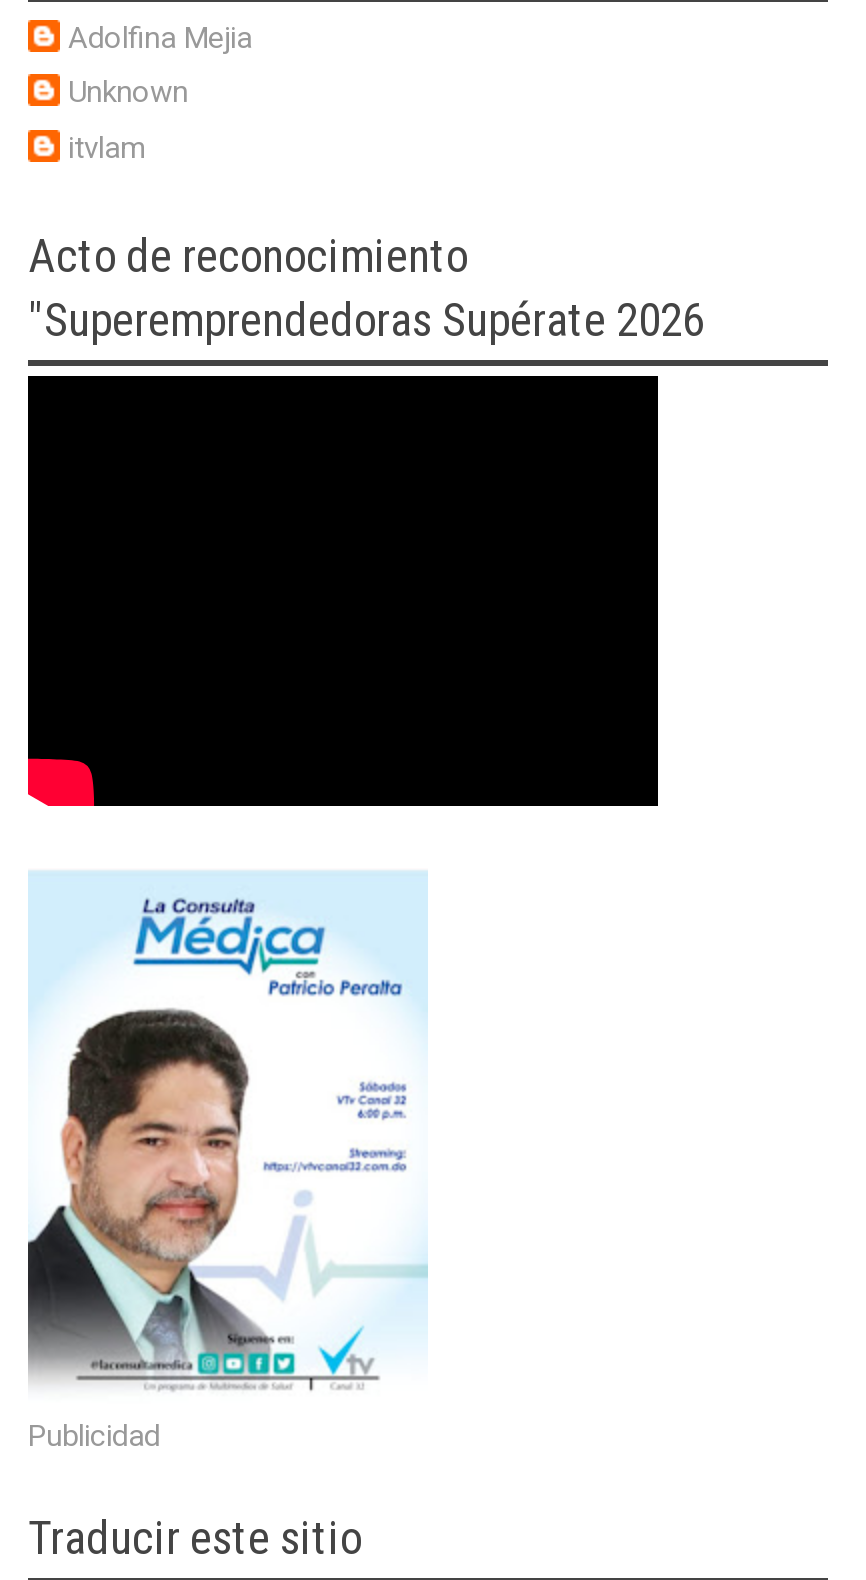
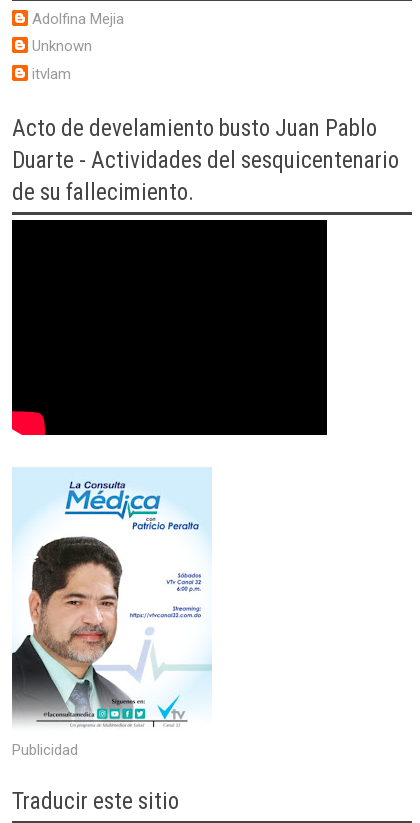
- Acto de reconocimiento
- "Superemprendedoras Supérate 2026
+ Acto de develamiento busto Juan Pablo
+ Duarte - Actividades del sesquicentenario
+ de su fallecimiento.
